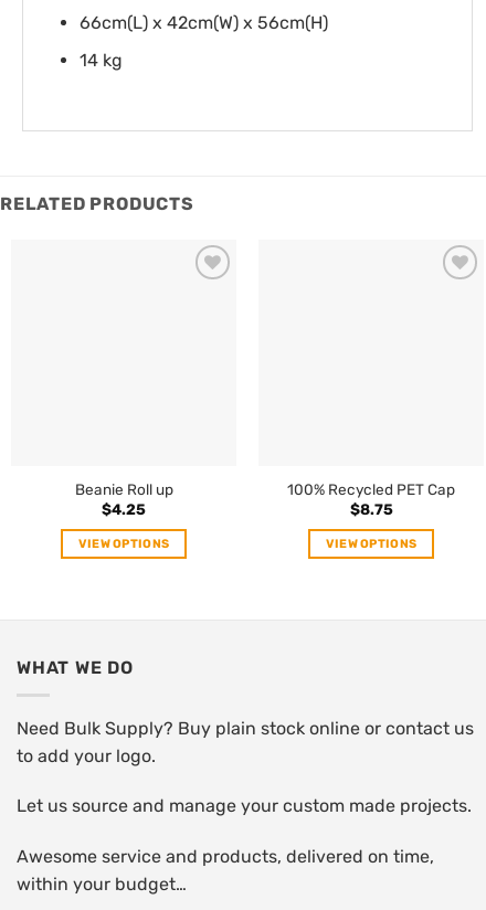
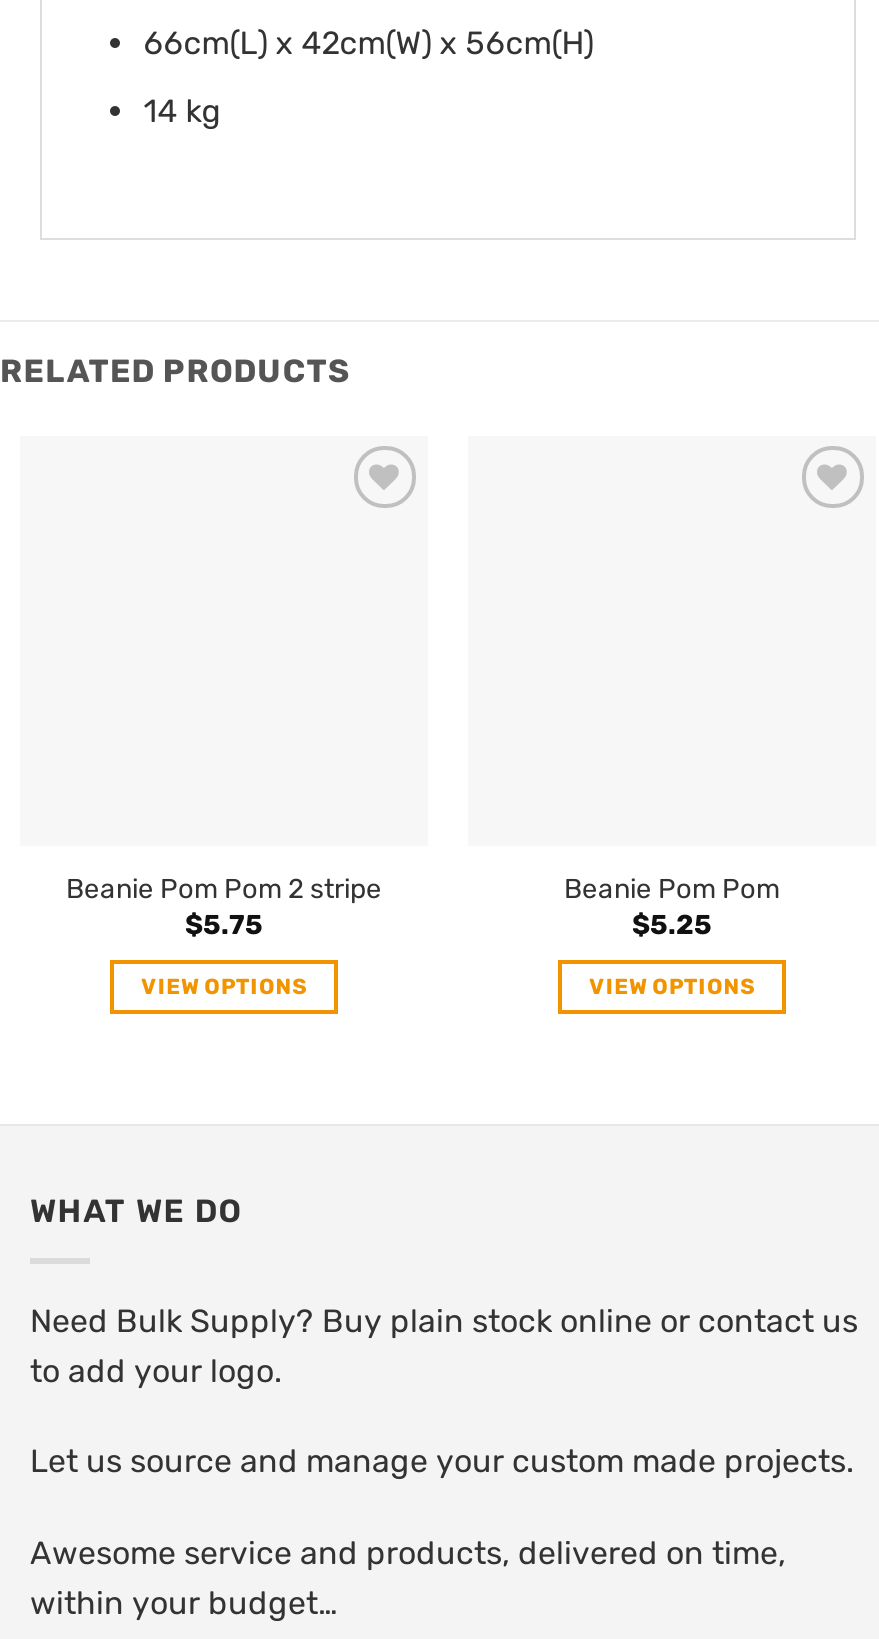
- Beanie Roll up
- $4.25
+ Beanie Pom Pom 2 stripe
+ $5.75

- 100% Recycled PET Cap
- $8.75
+ Beanie Pom Pom
+ $5.25
